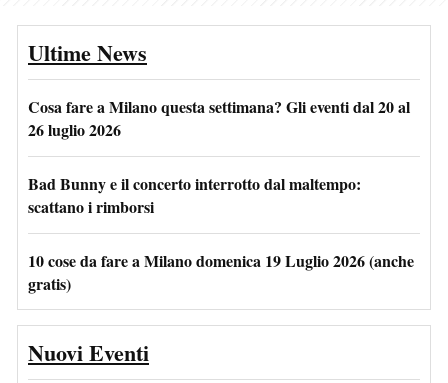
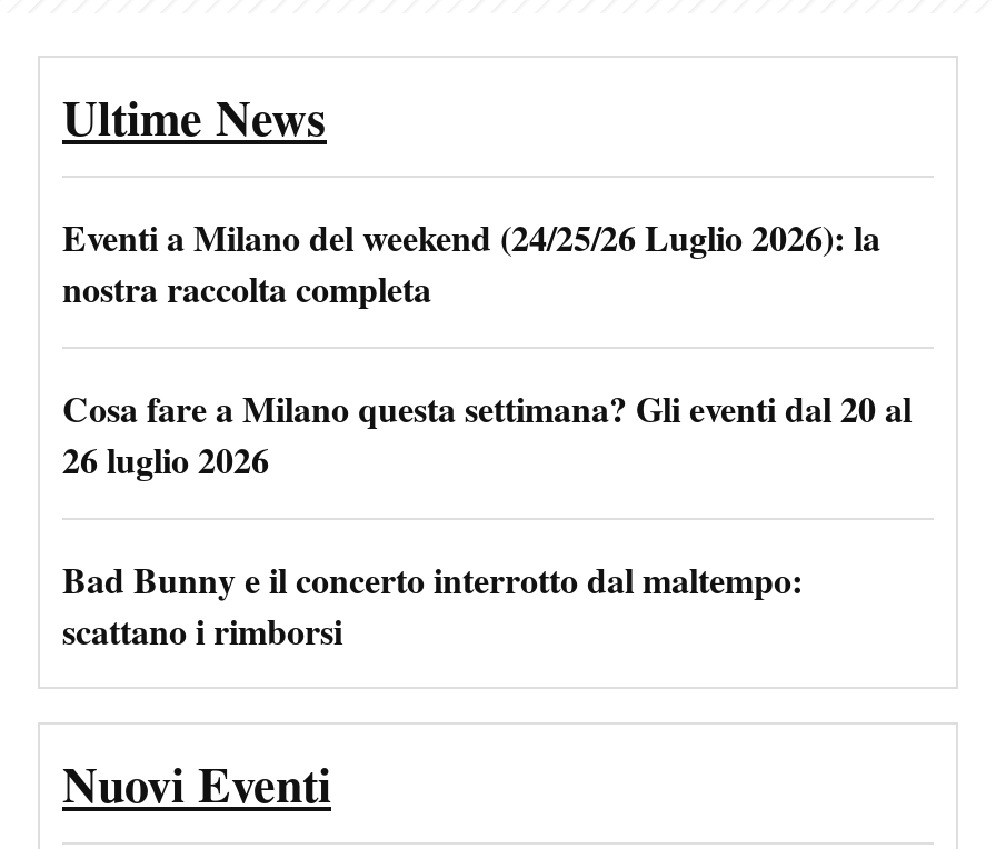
+ Eventi a Milano del weekend (24/25/26 Luglio 2026): la
+ nostra raccolta completa

moved down: Cosa fare a Milano questa settimana? Gli eventi dal 20 al | 26 luglio 2026 | Bad Bunny e il concerto interrotto dal maltempo: | scattano i rimborsi

- 10 cose da fare a Milano domenica 19 Luglio 2026 (anche
- gratis)
